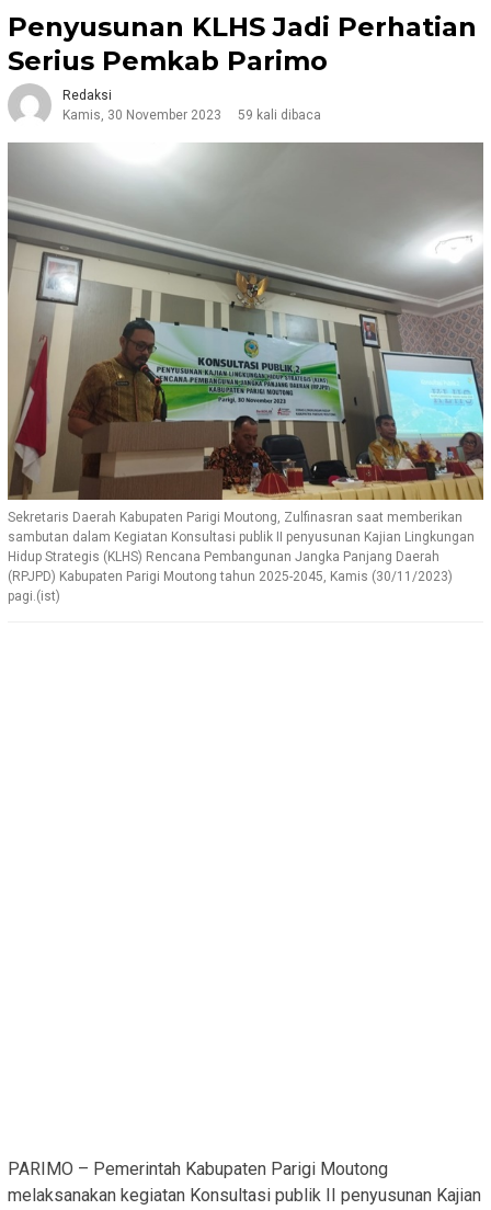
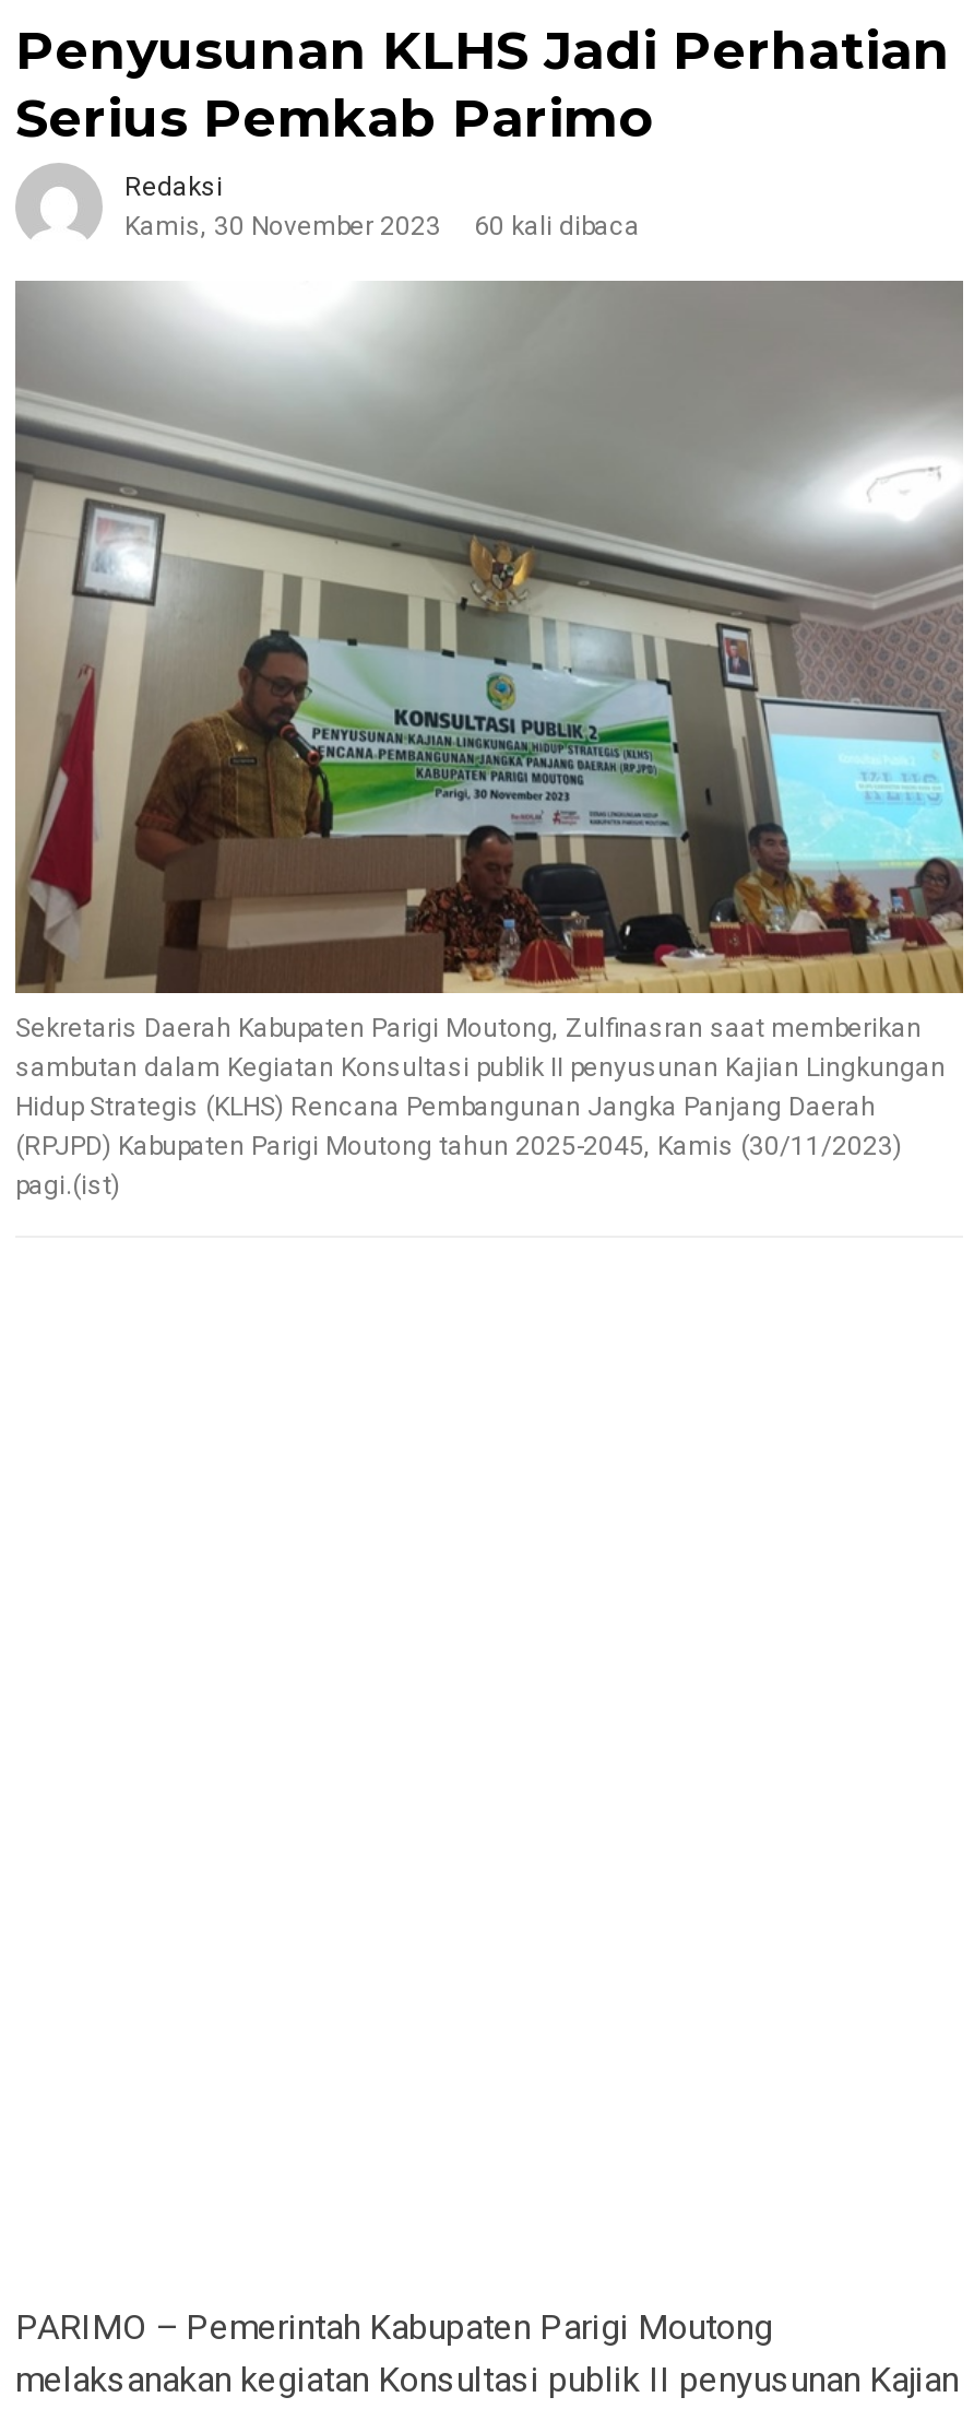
- Kamis, 30 November 2023 59 kali dibaca
+ Kamis, 30 November 2023 60 kali dibaca
